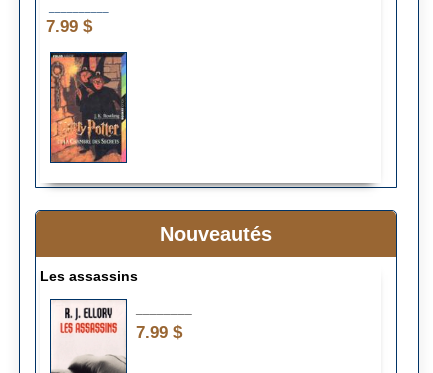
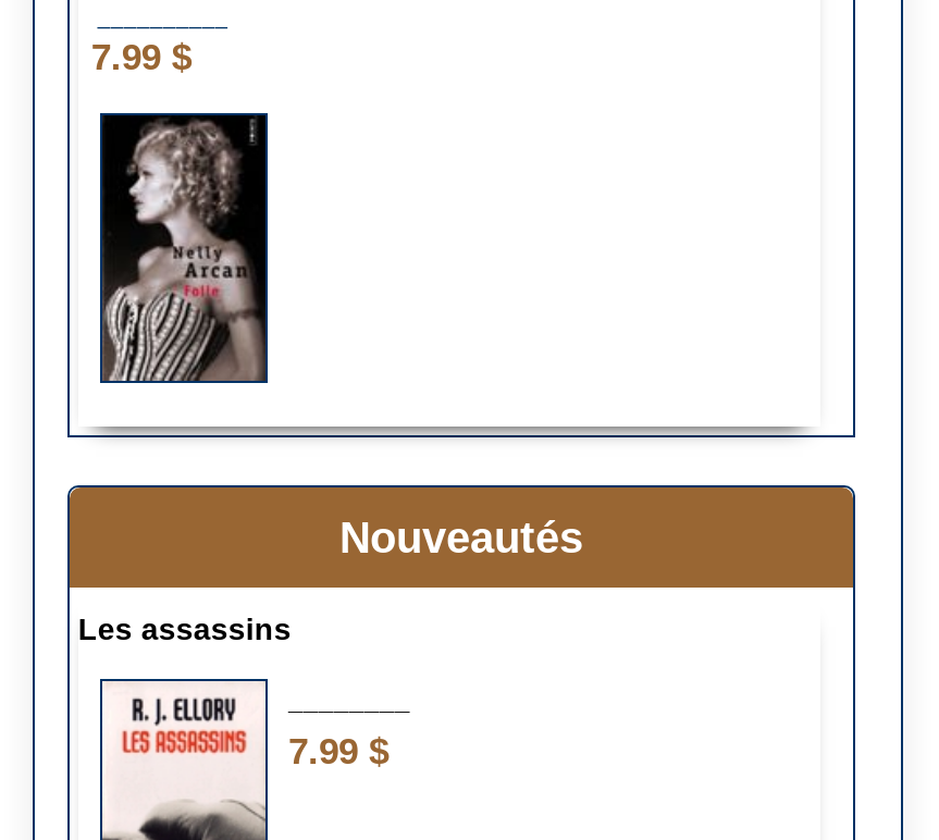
- [image]
+ [image]
